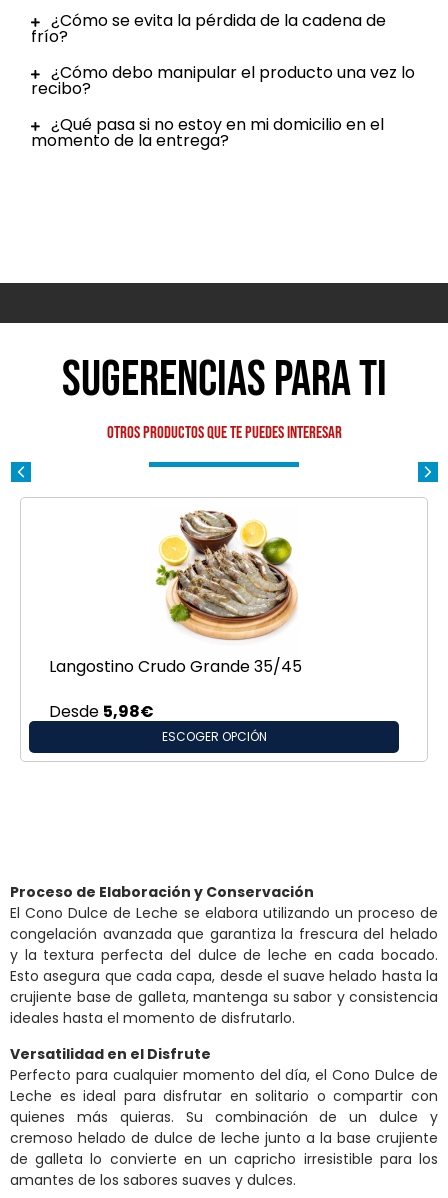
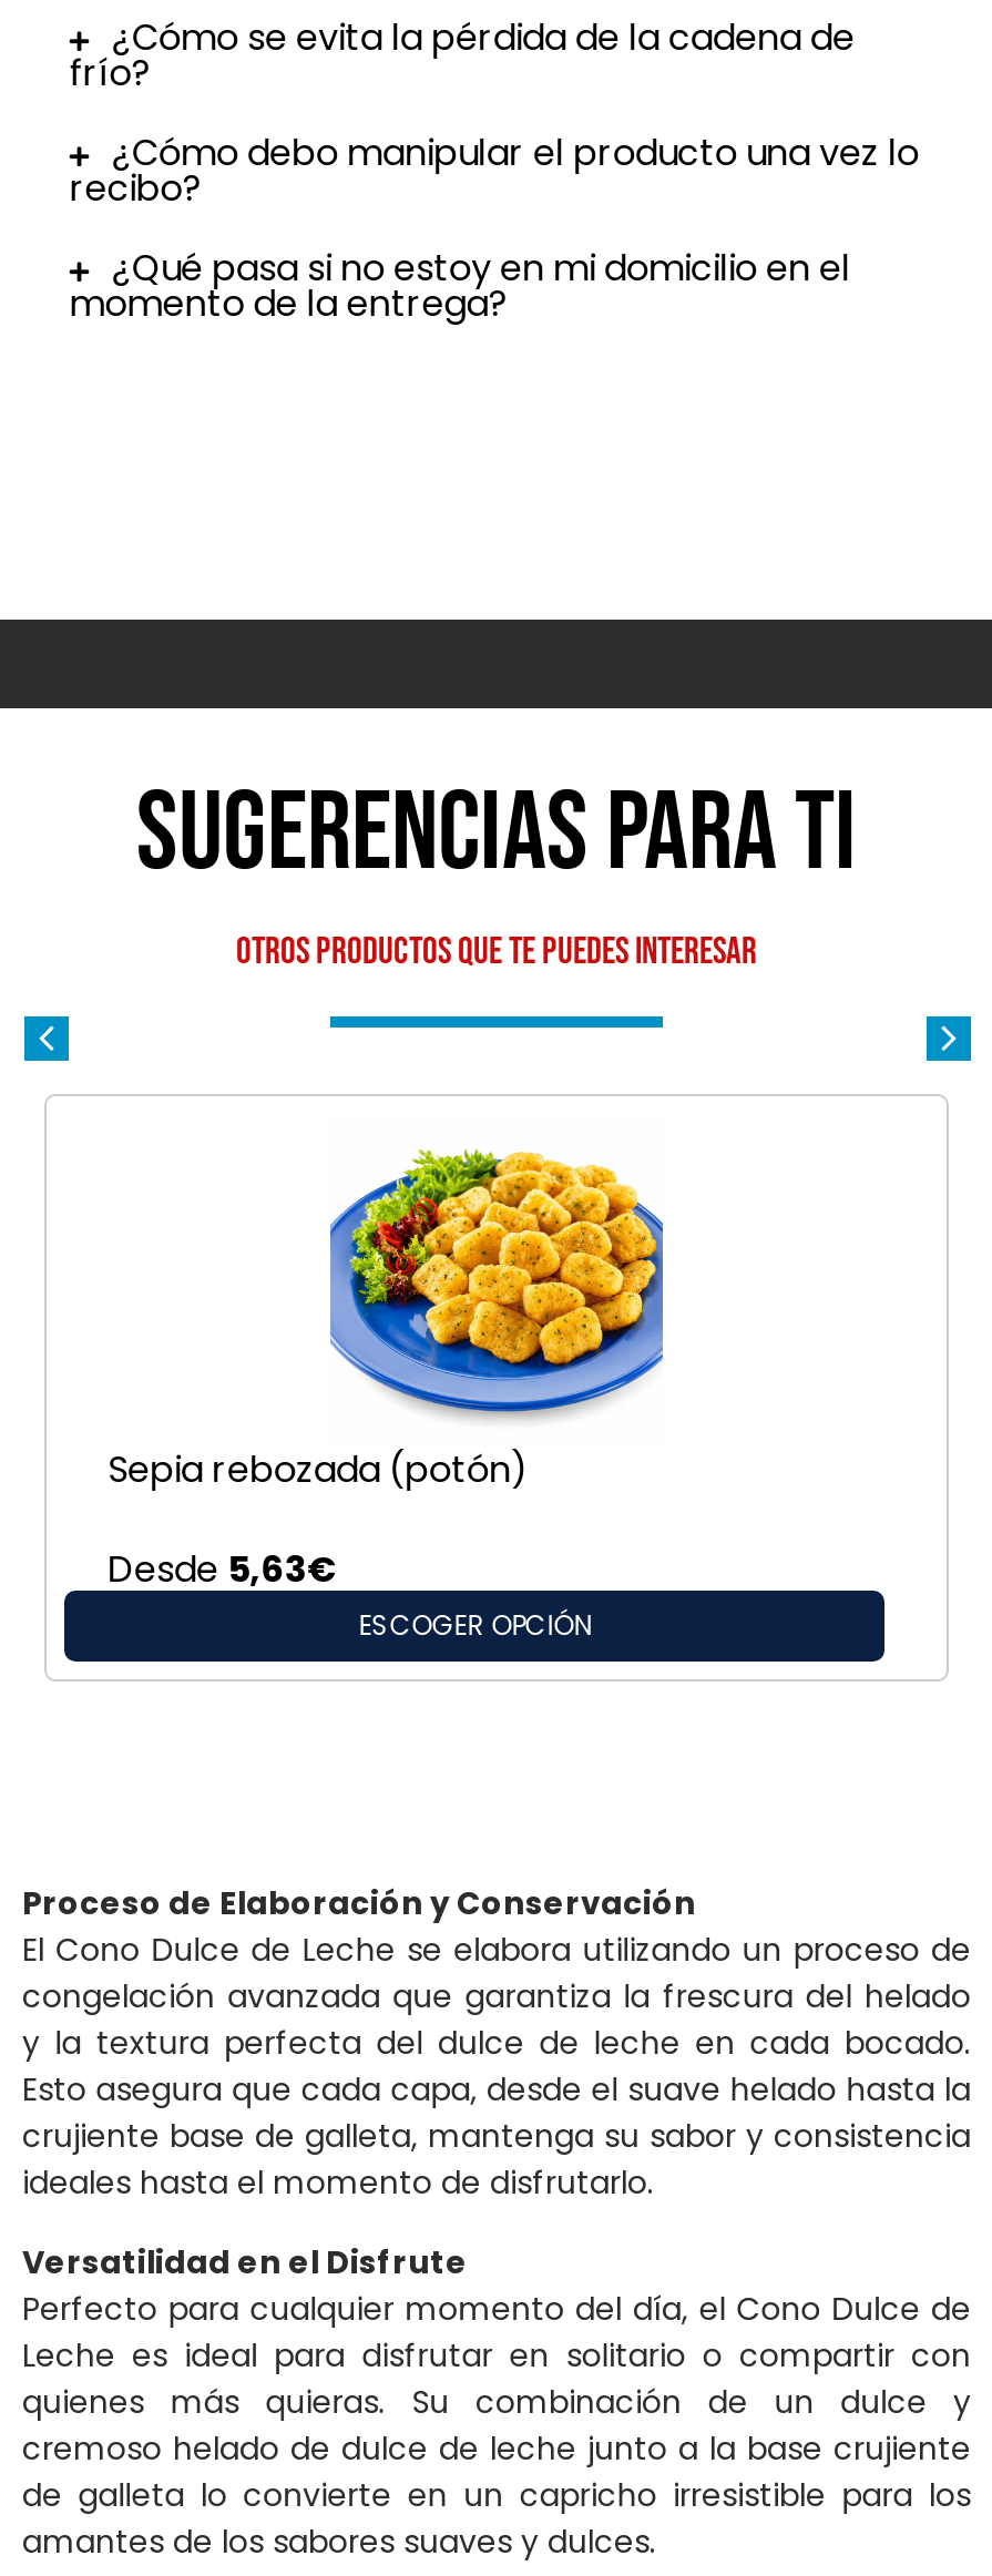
- [image]
- Langostino Crudo Grande 35/45
+ [image]
+ Sepia rebozada (potón)

- Desde 5,98€
+ Desde 5,63€
